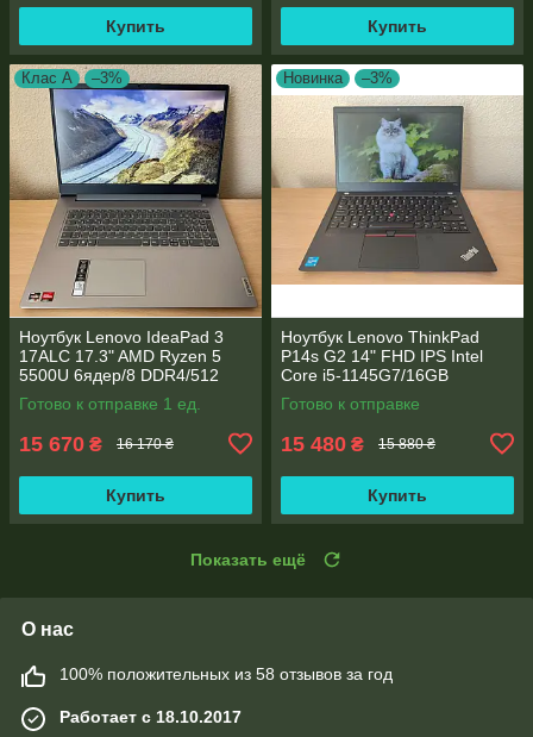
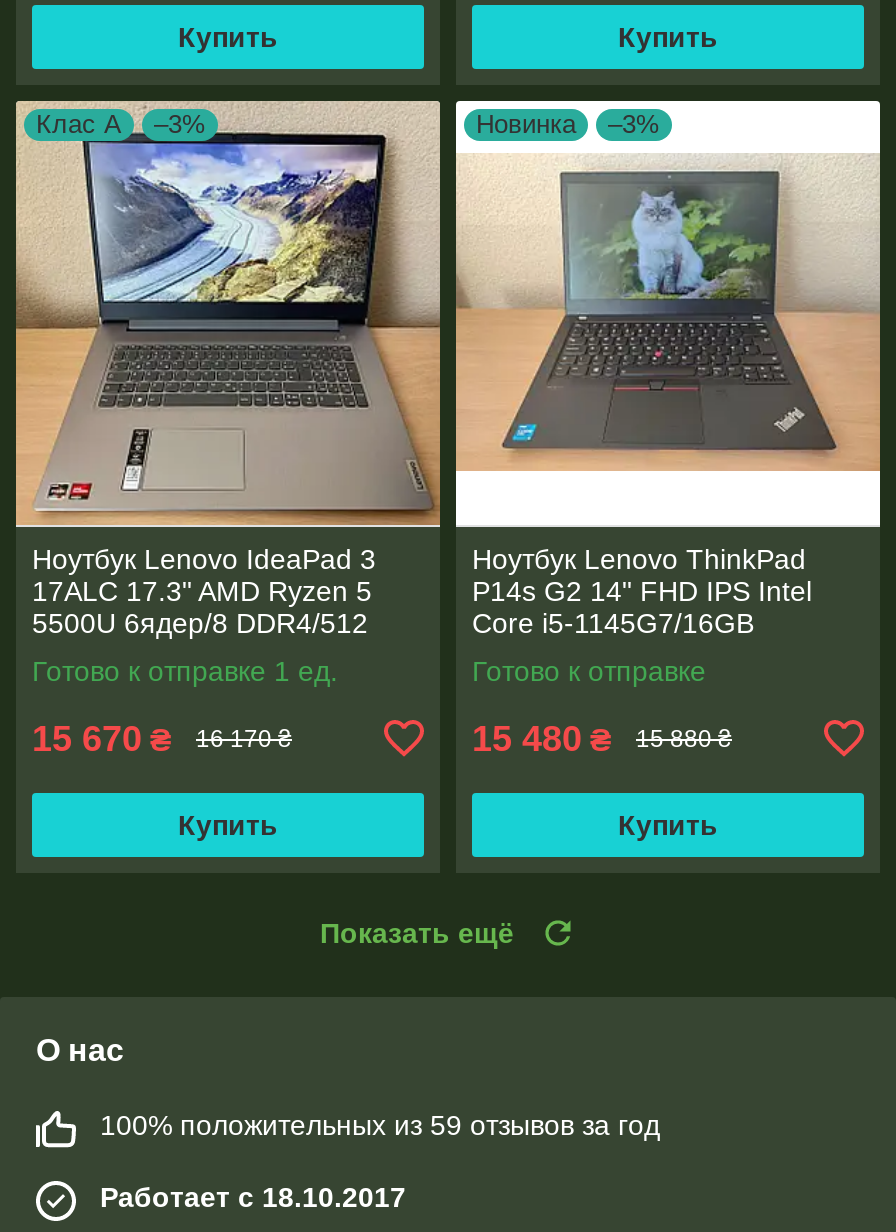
- 100% положительных из 58 отзывов за год
+ 100% положительных из 59 отзывов за год
